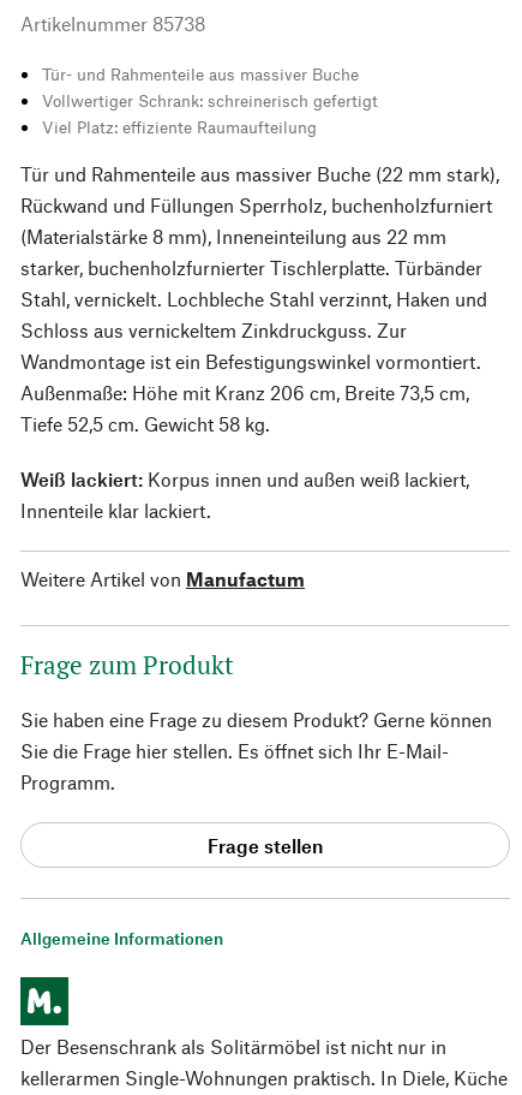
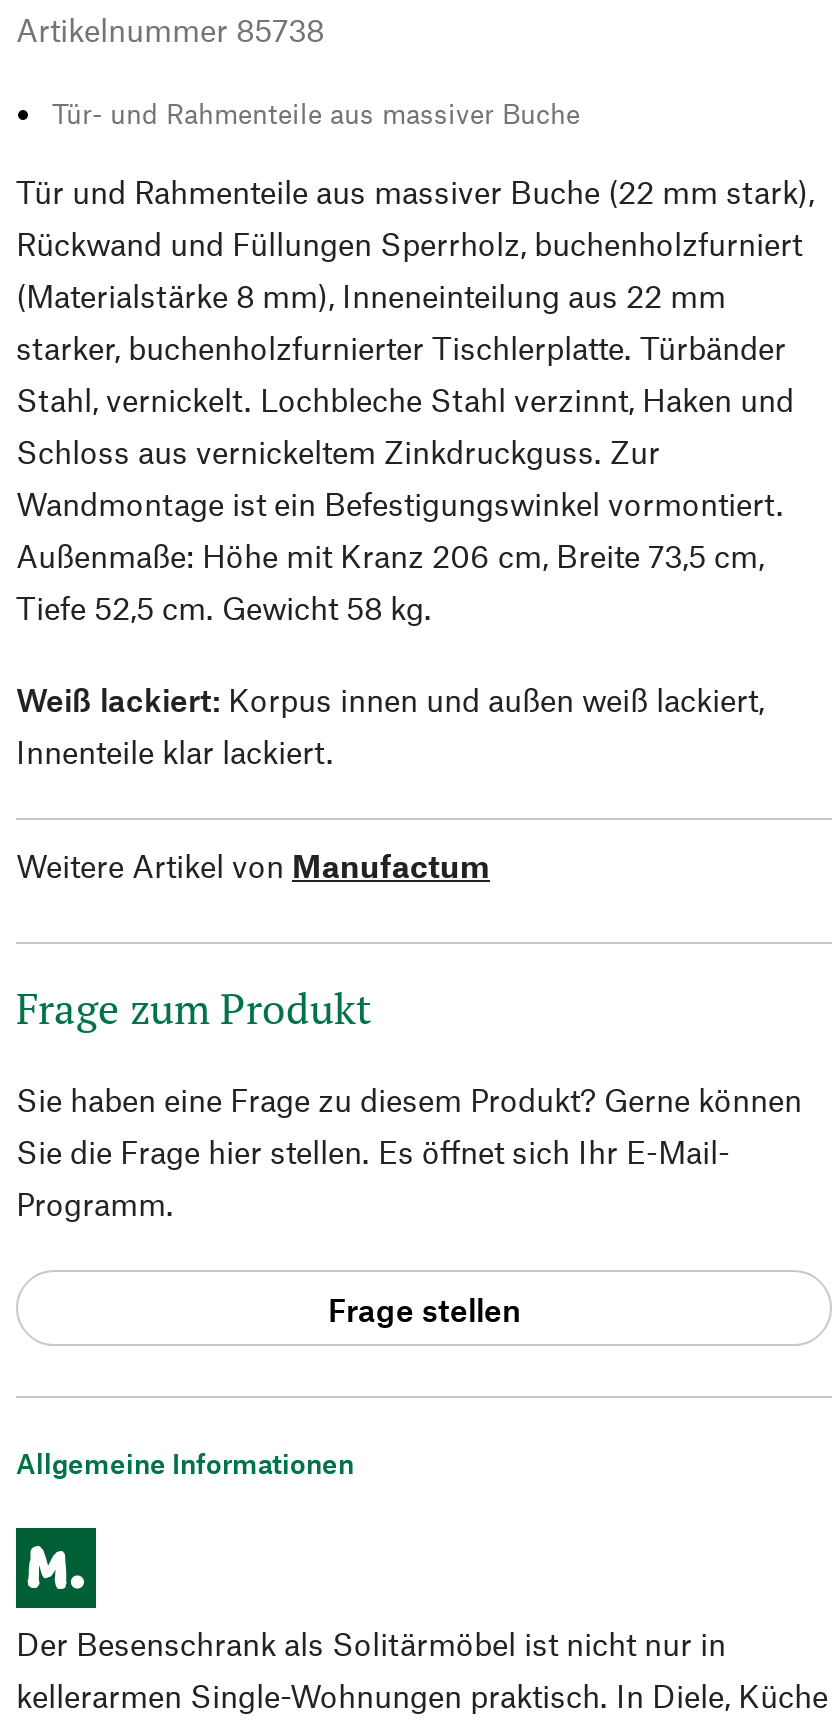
- Vollwertiger Schrank: schreinerisch gefertigt
- Viel Platz: effiziente Raumaufteilung
